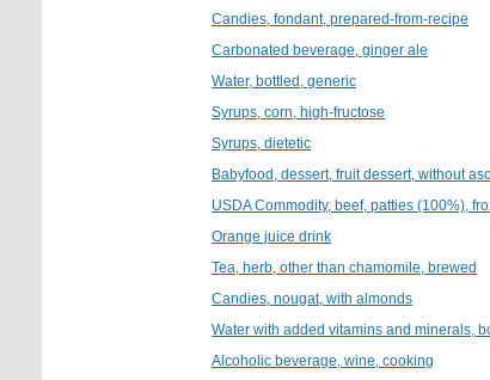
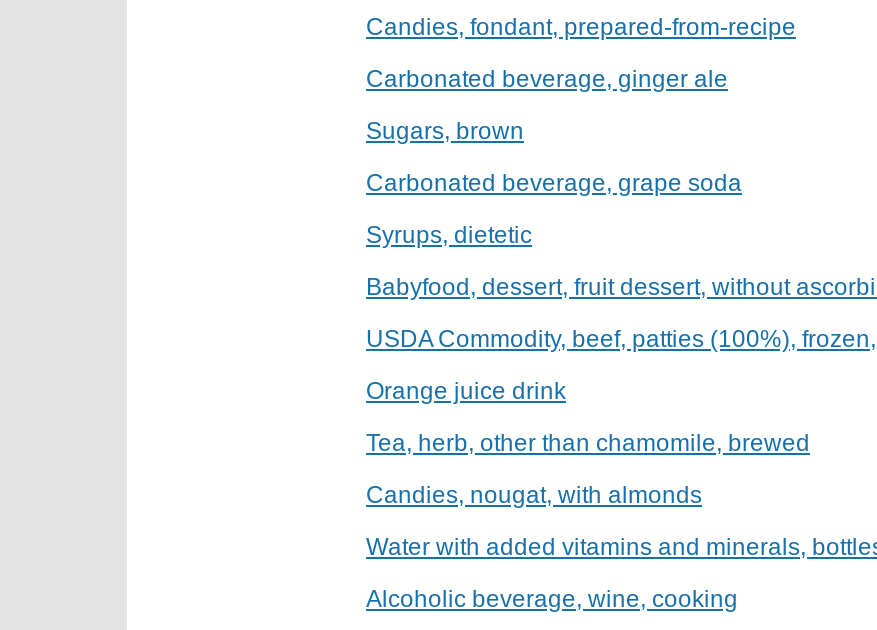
- Water, bottled, generic
+ Sugars, brown

- Syrups, corn, high-fructose
+ Carbonated beverage, grape soda
